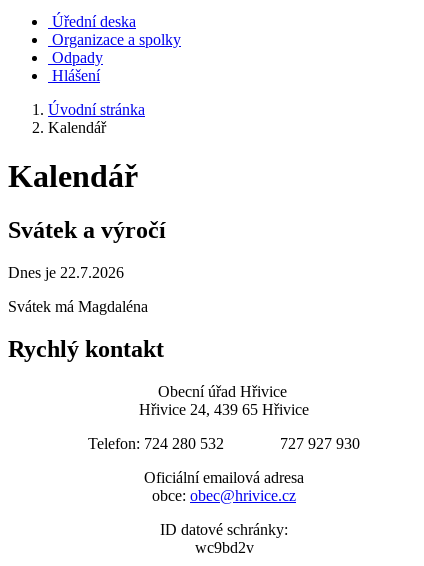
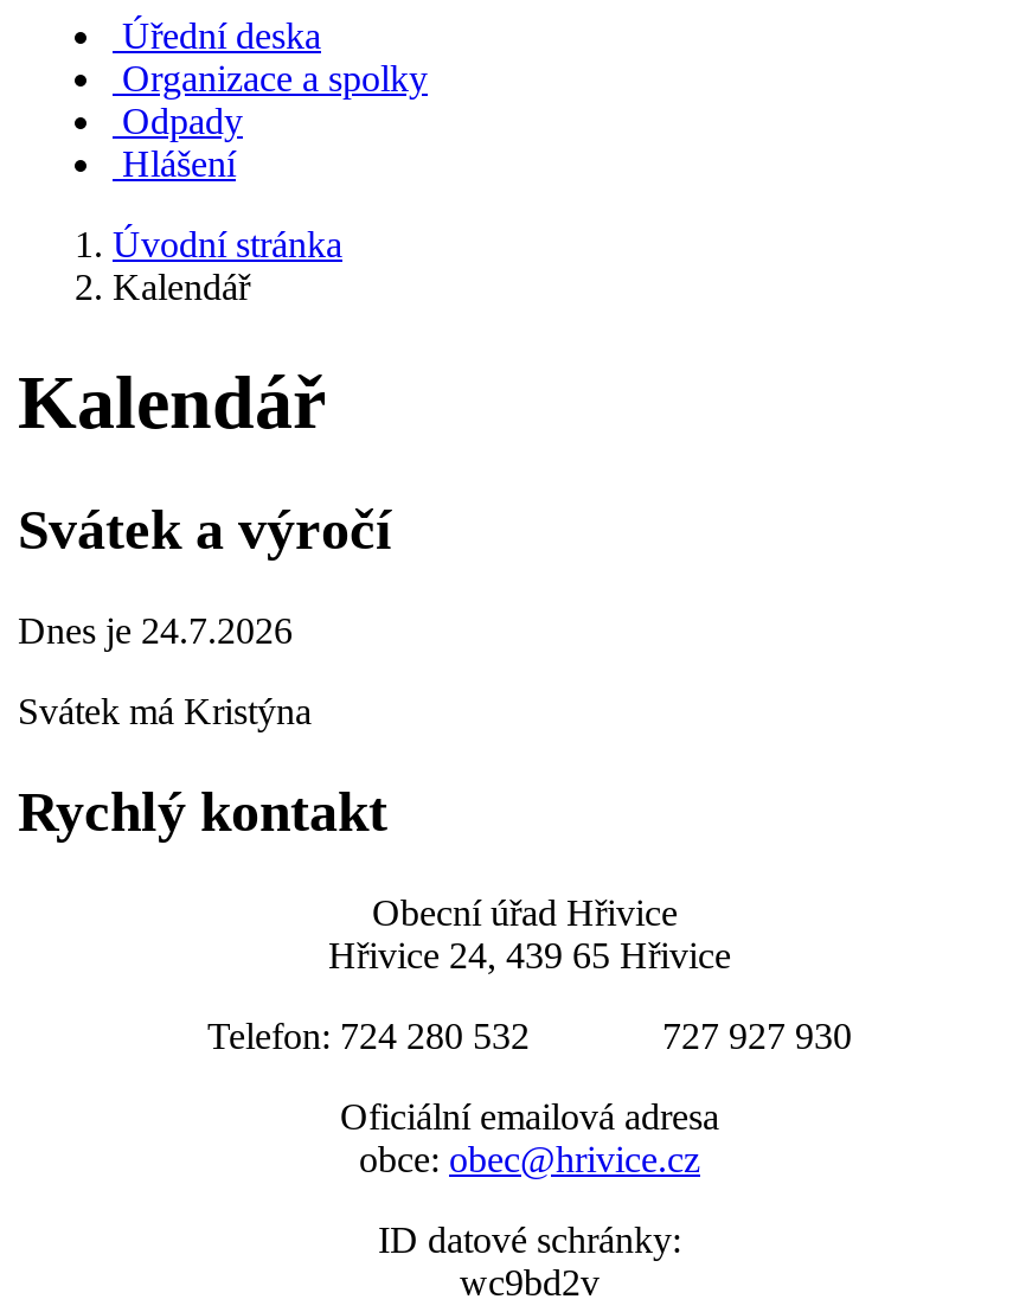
- Dnes je 22.7.2026
+ Dnes je 24.7.2026

- Svátek má Magdaléna
+ Svátek má Kristýna
